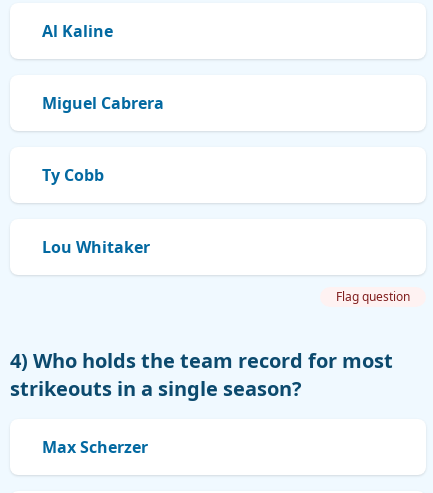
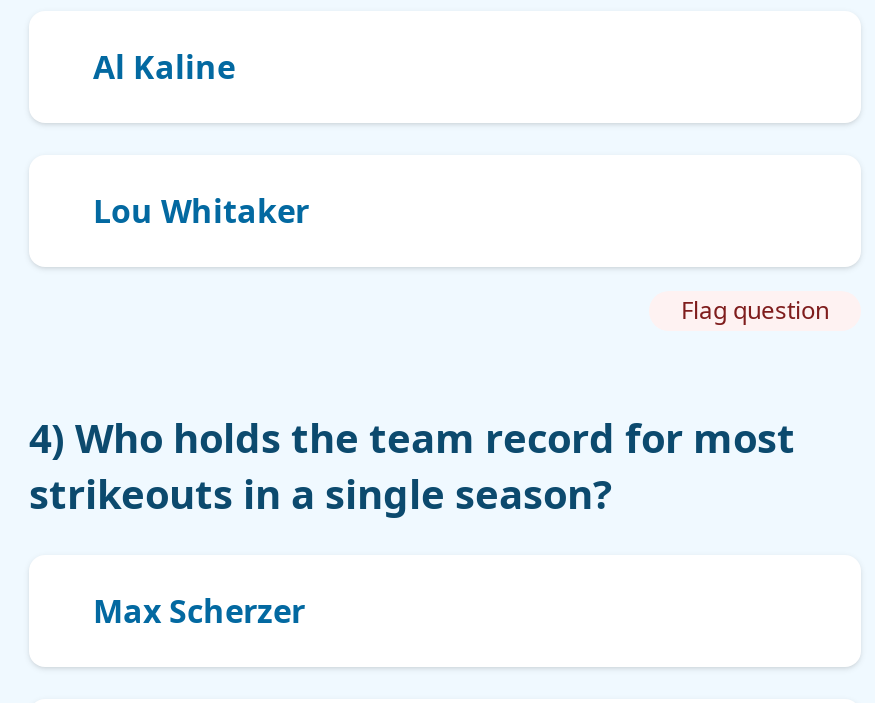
- Miguel Cabrera
- Ty Cobb
